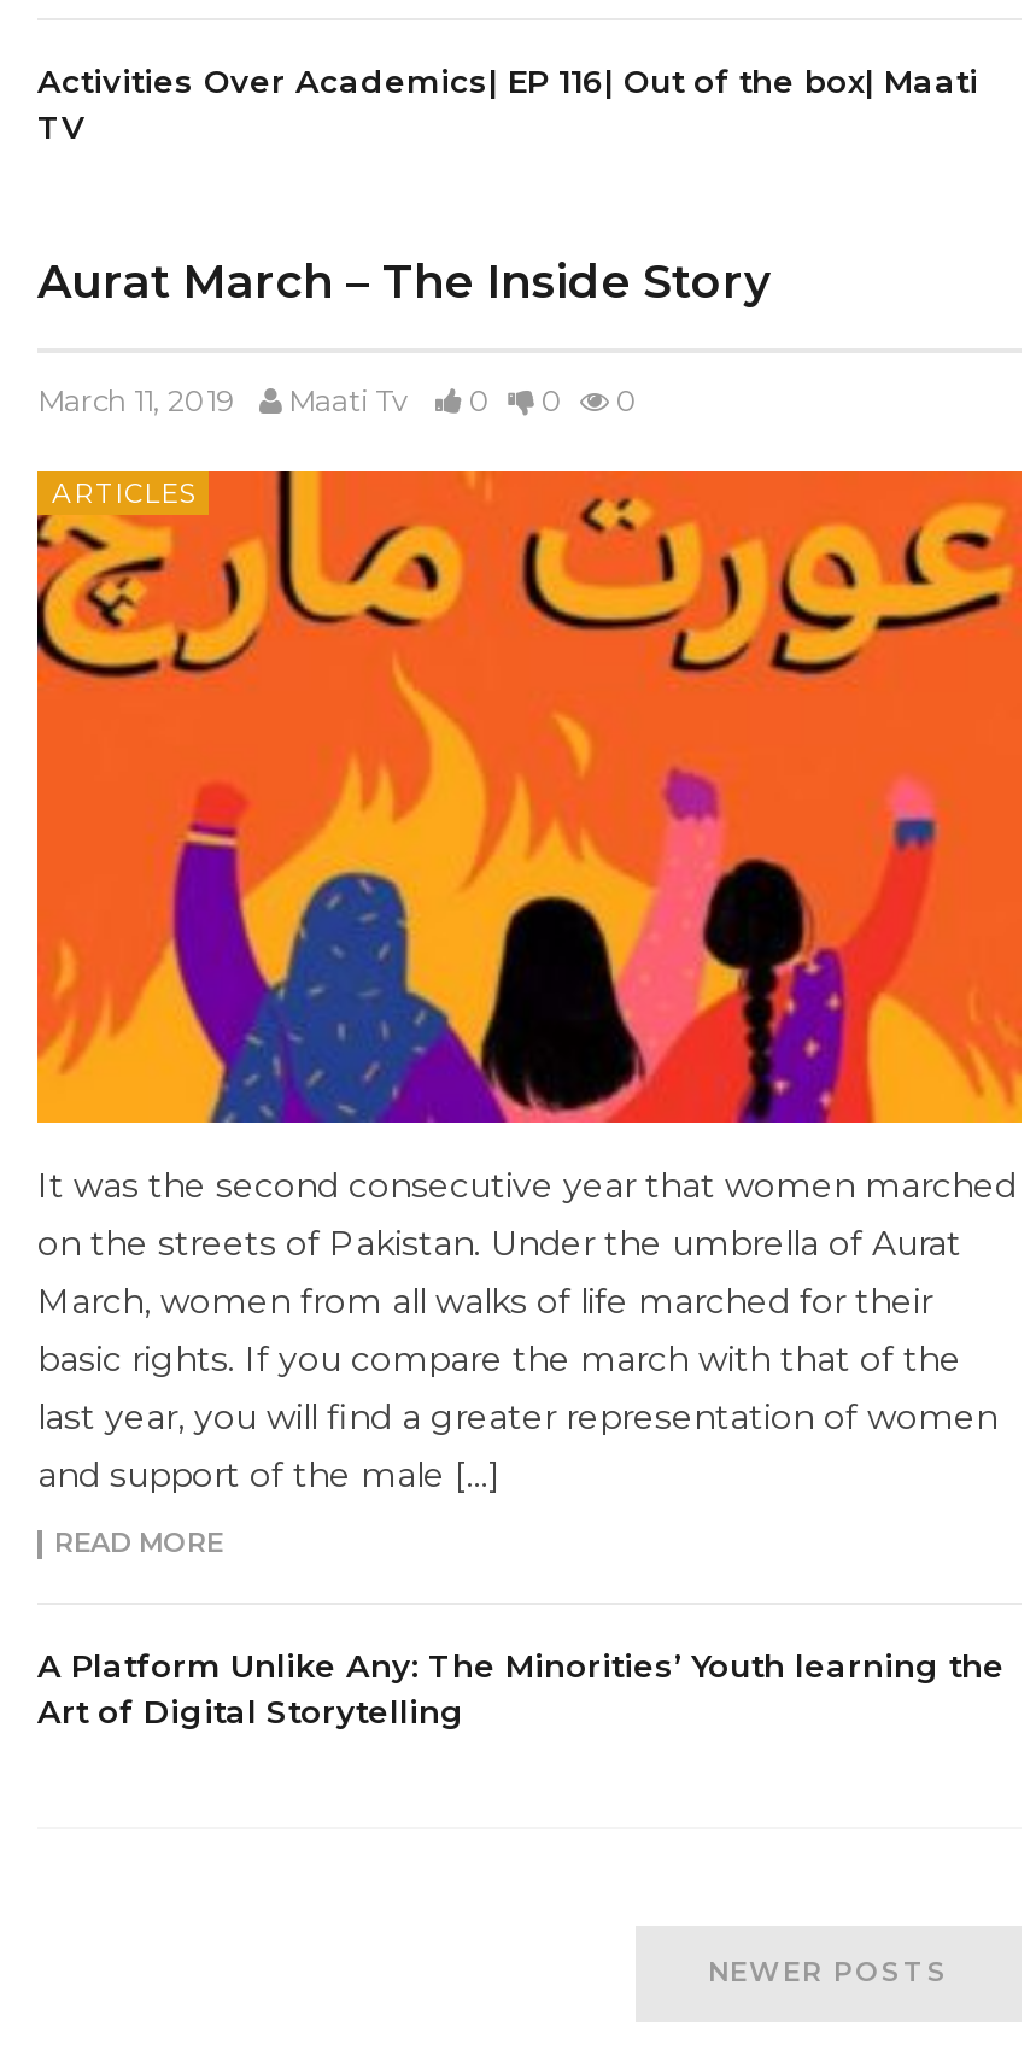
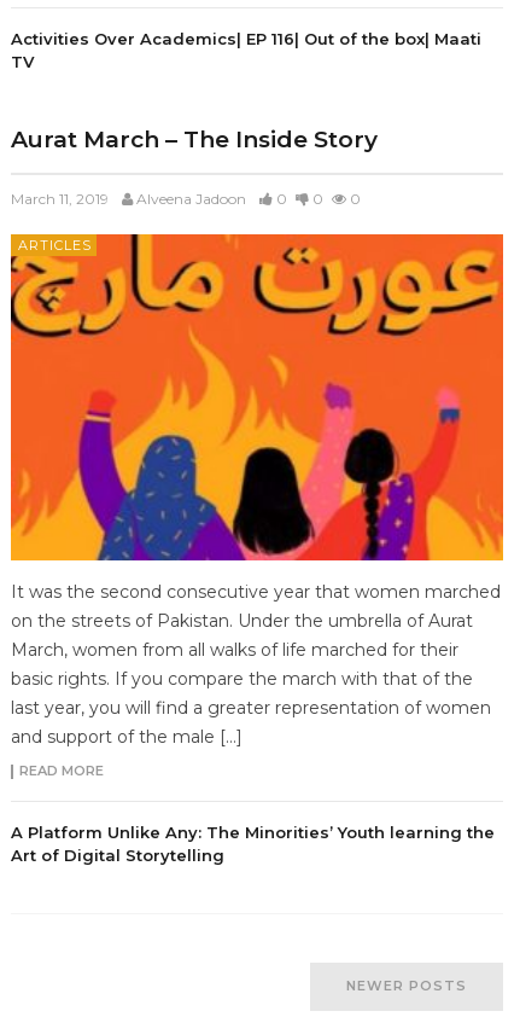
- Maati Tv
+ Alveena Jadoon
